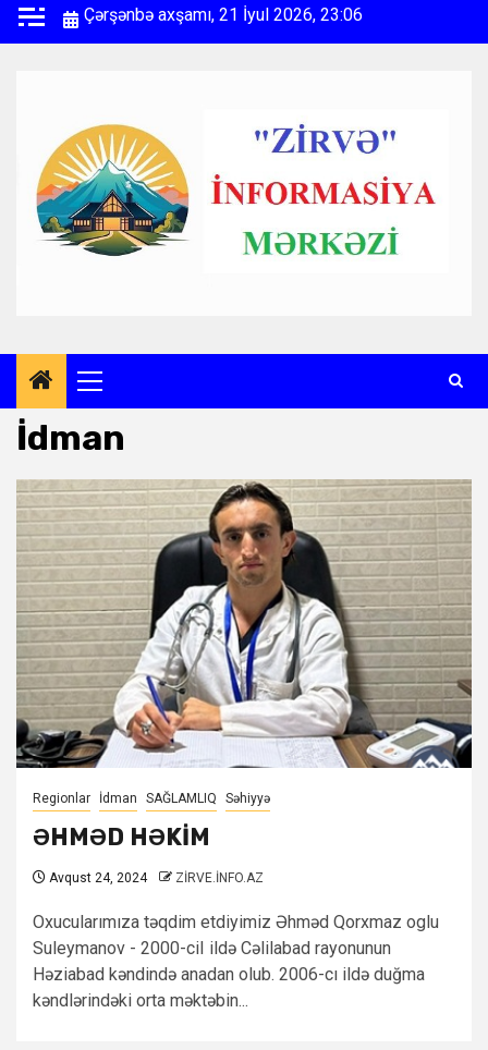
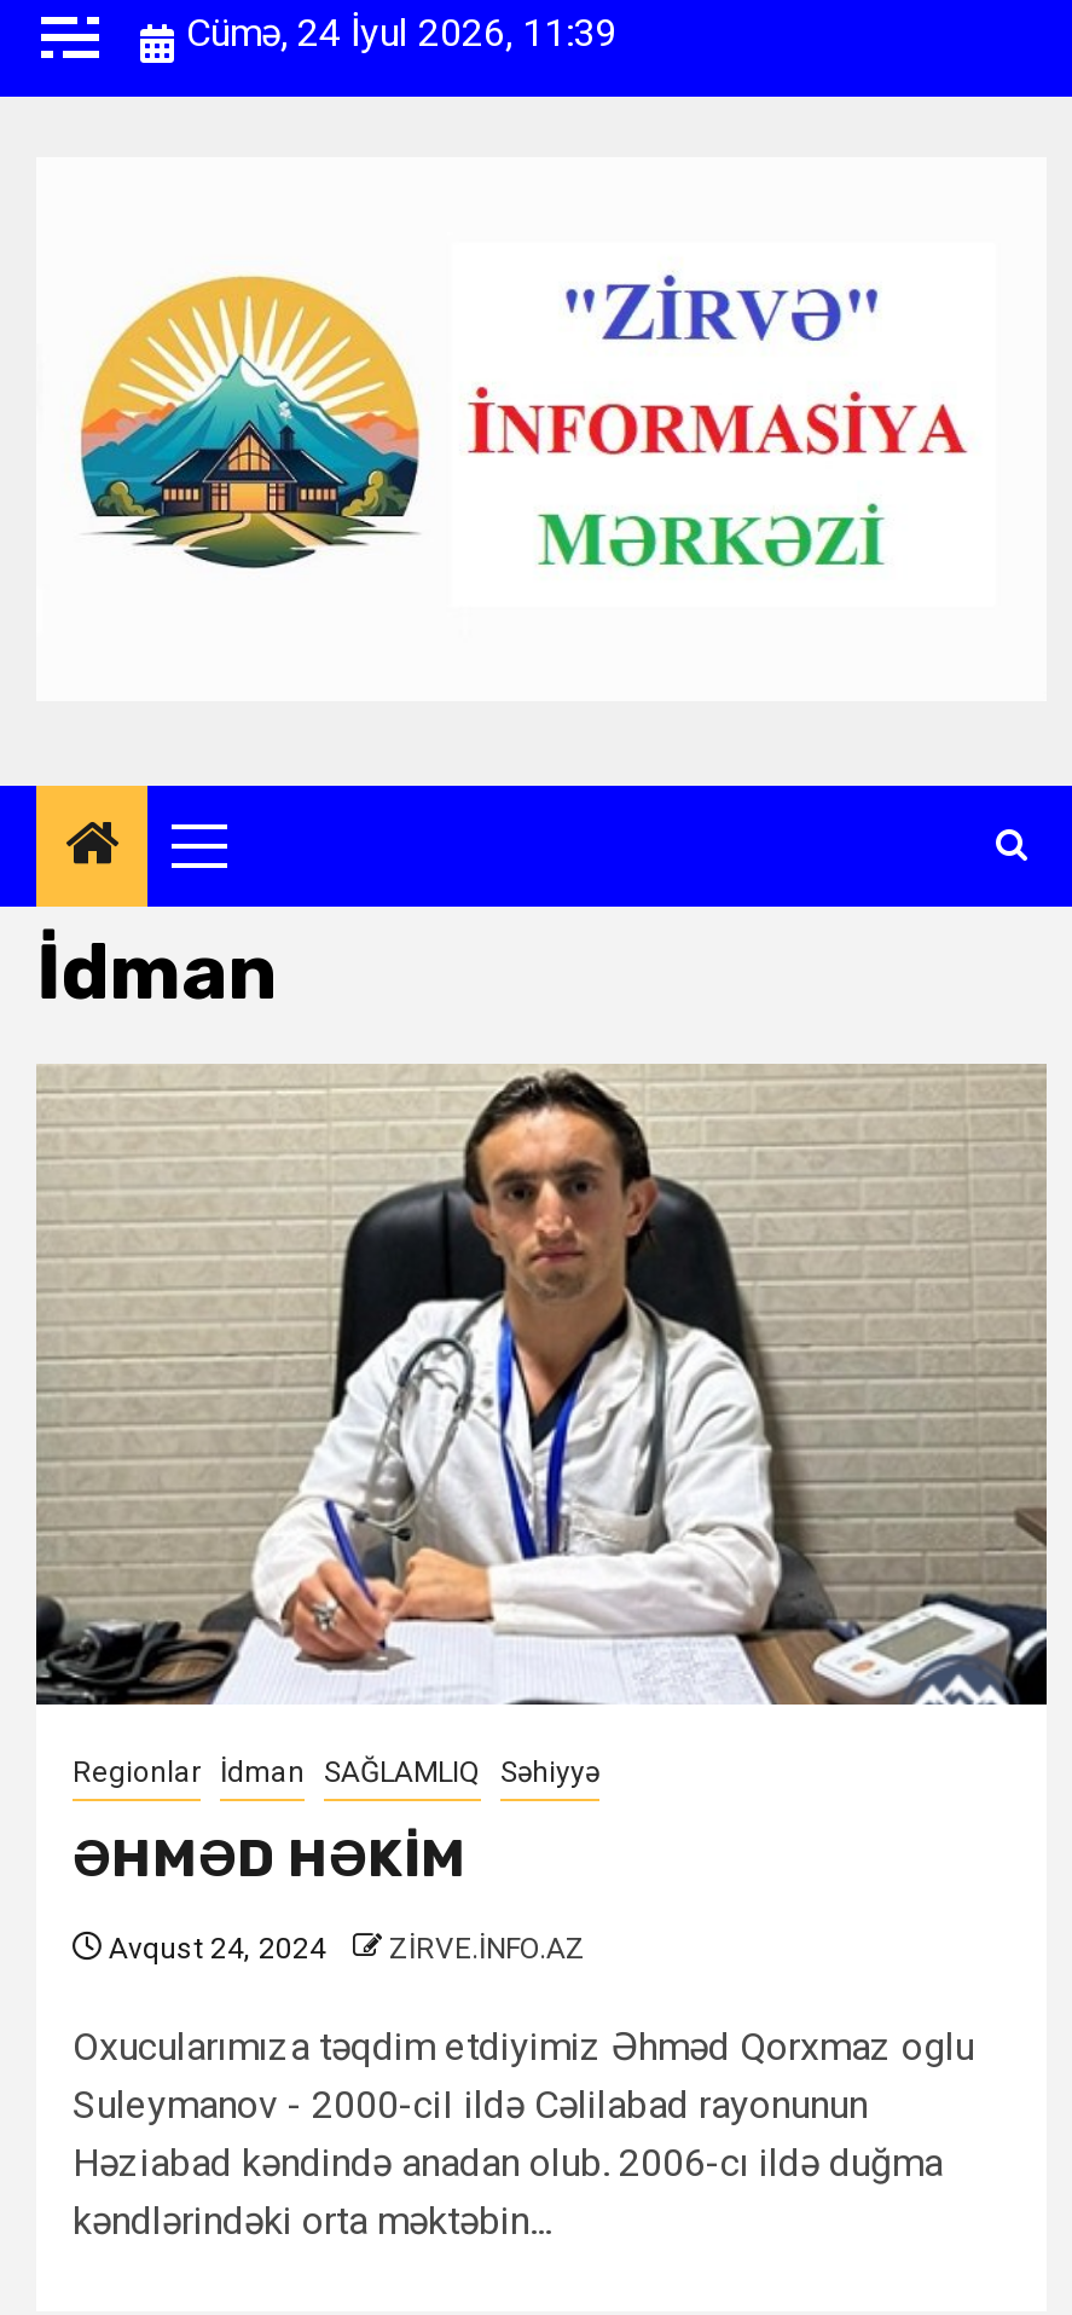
- Çərşənbə axşamı, 21 İyul 2026, 23:06
+ Cümə, 24 İyul 2026, 11:39
